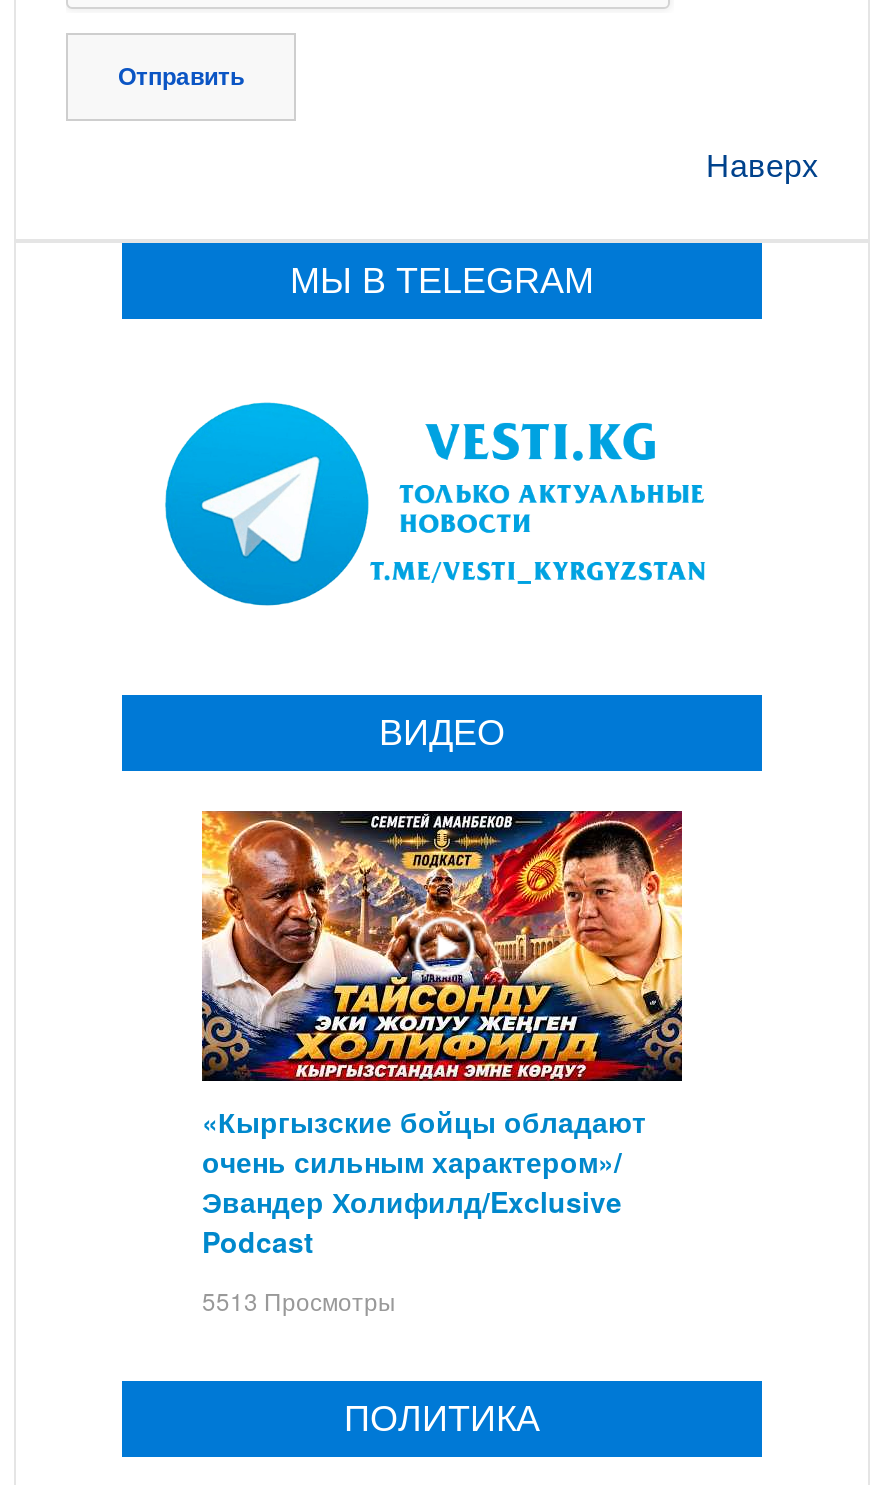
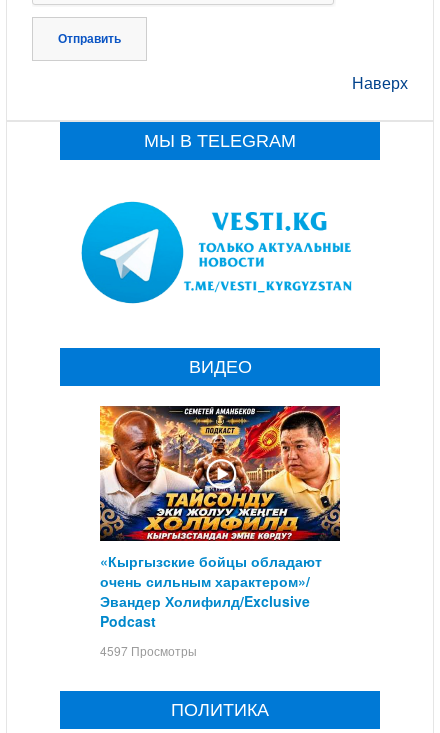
- 5513 Просмотры
+ 4597 Просмотры
